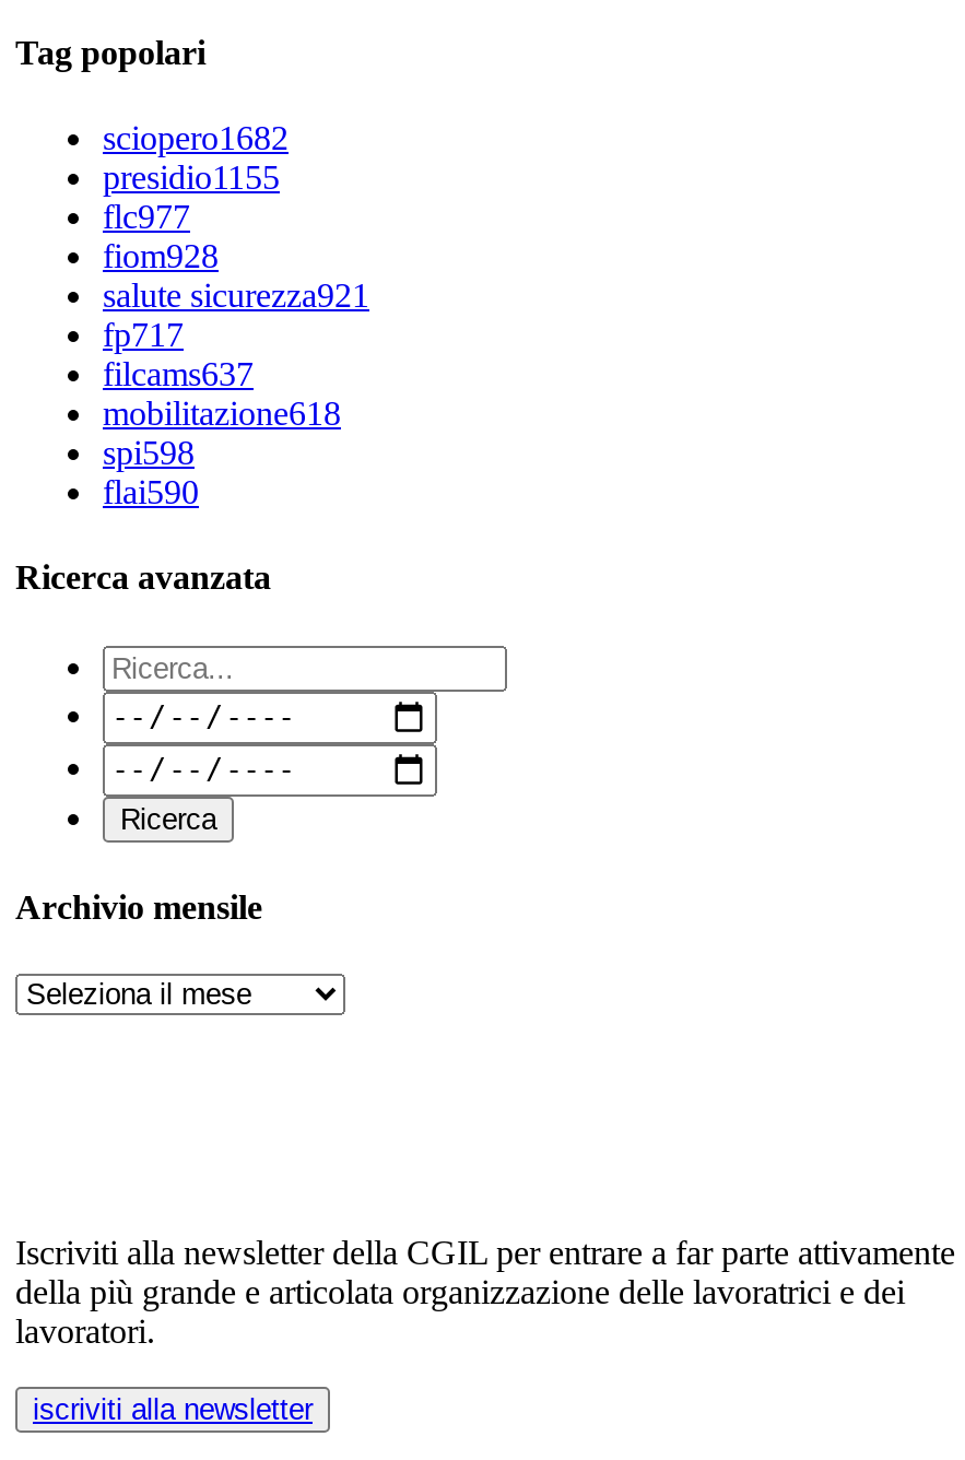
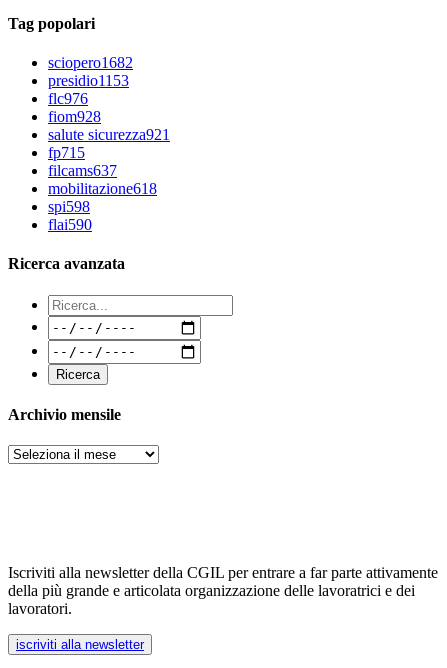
- presidio1155
+ presidio1153

- flc977
+ flc976

- fp717
+ fp715
